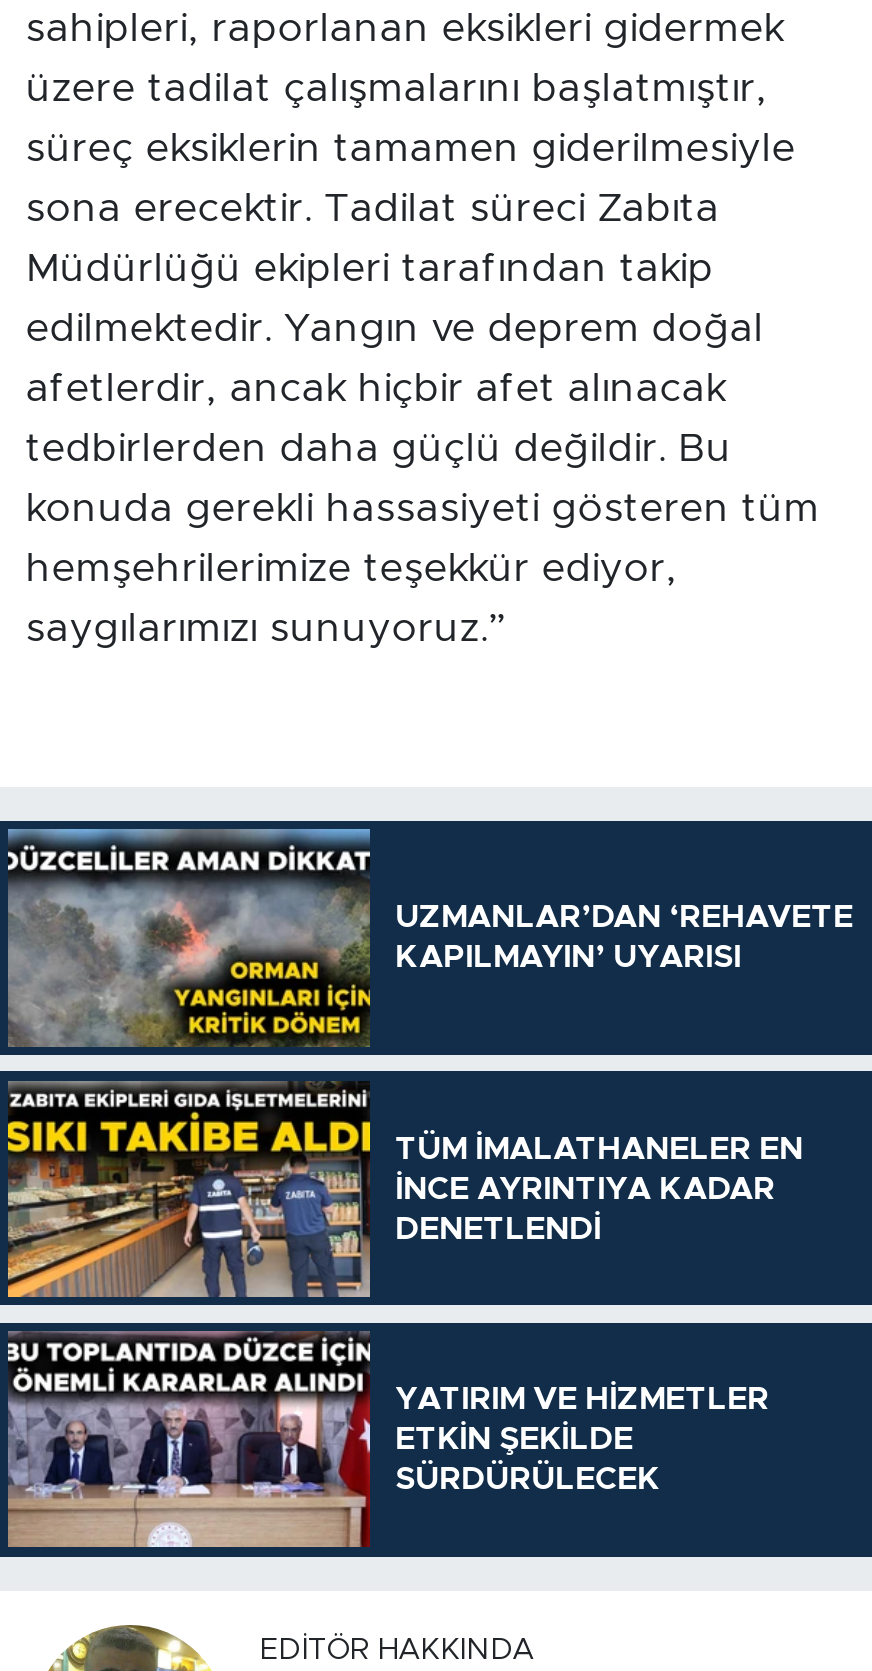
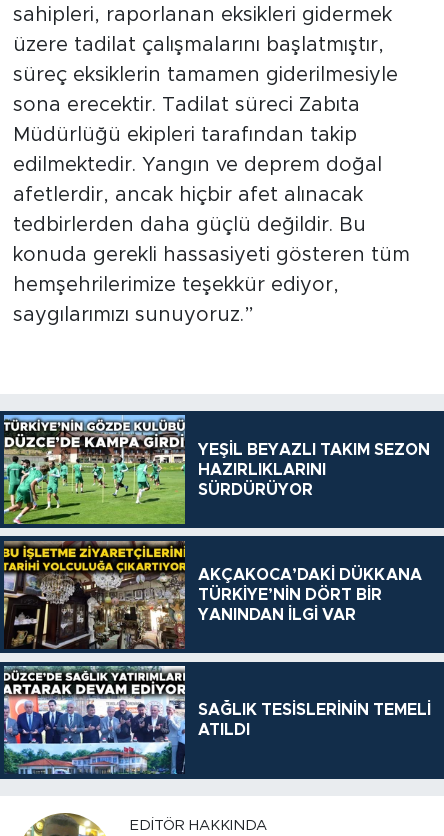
- [image]
- UZMANLAR’DAN ‘REHAVETE
- KAPILMAYIN’ UYARISI
+ [image]
+ YEŞİL BEYAZLI TAKIM SEZON
+ HAZIRLIKLARINI
+ SÜRDÜRÜYOR

- [image]
- TÜM İMALATHANELER EN
- İNCE AYRINTIYA KADAR
- DENETLENDİ
+ [image]
+ AKÇAKOCA’DAKİ DÜKKANA
+ TÜRKİYE’NİN DÖRT BİR
+ YANINDAN İLGİ VAR

- [image]
- YATIRIM VE HİZMETLER
- ETKİN ŞEKİLDE
- SÜRDÜRÜLECEK
+ [image]
+ SAĞLIK TESİSLERİNİN TEMELİ
+ ATILDI
